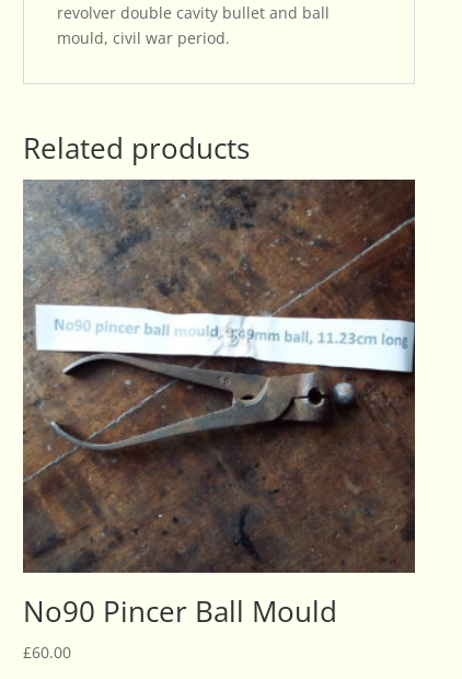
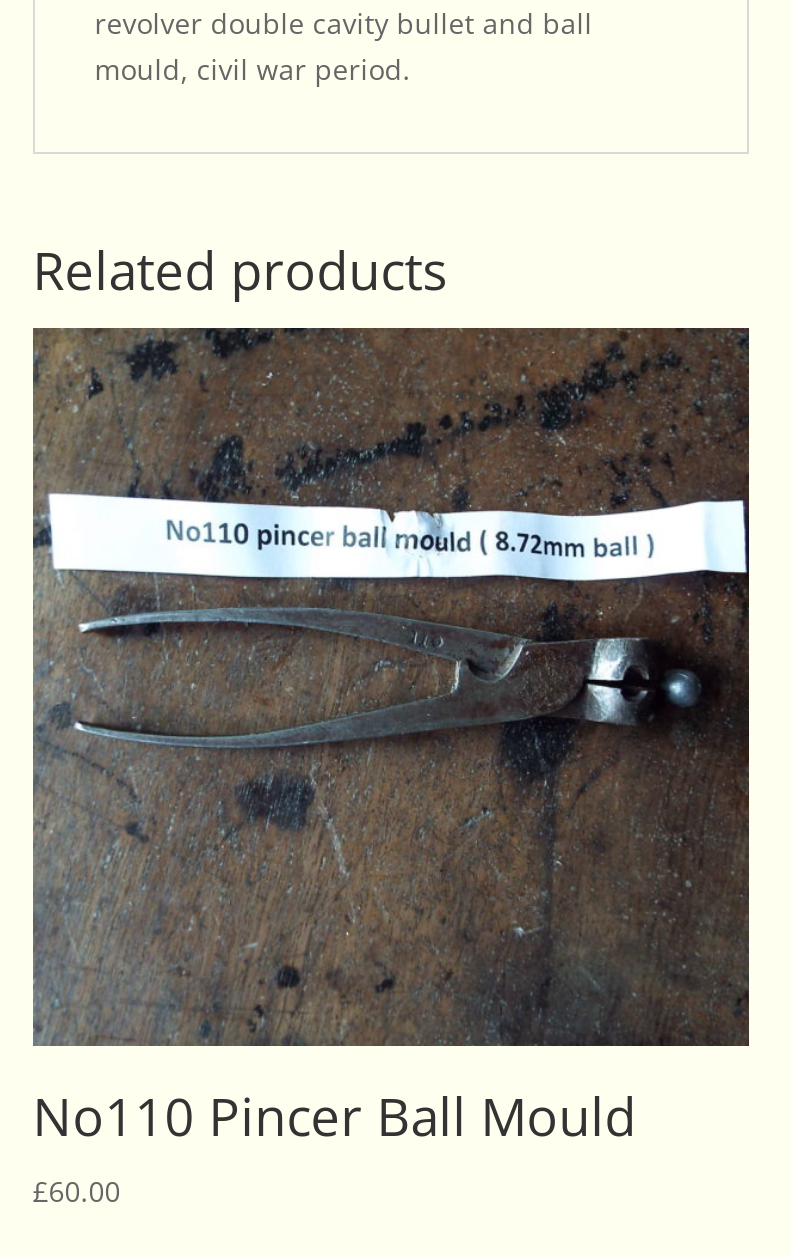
- [image]
- No90 Pincer Ball Mould
+ [image]
+ No110 Pincer Ball Mould
